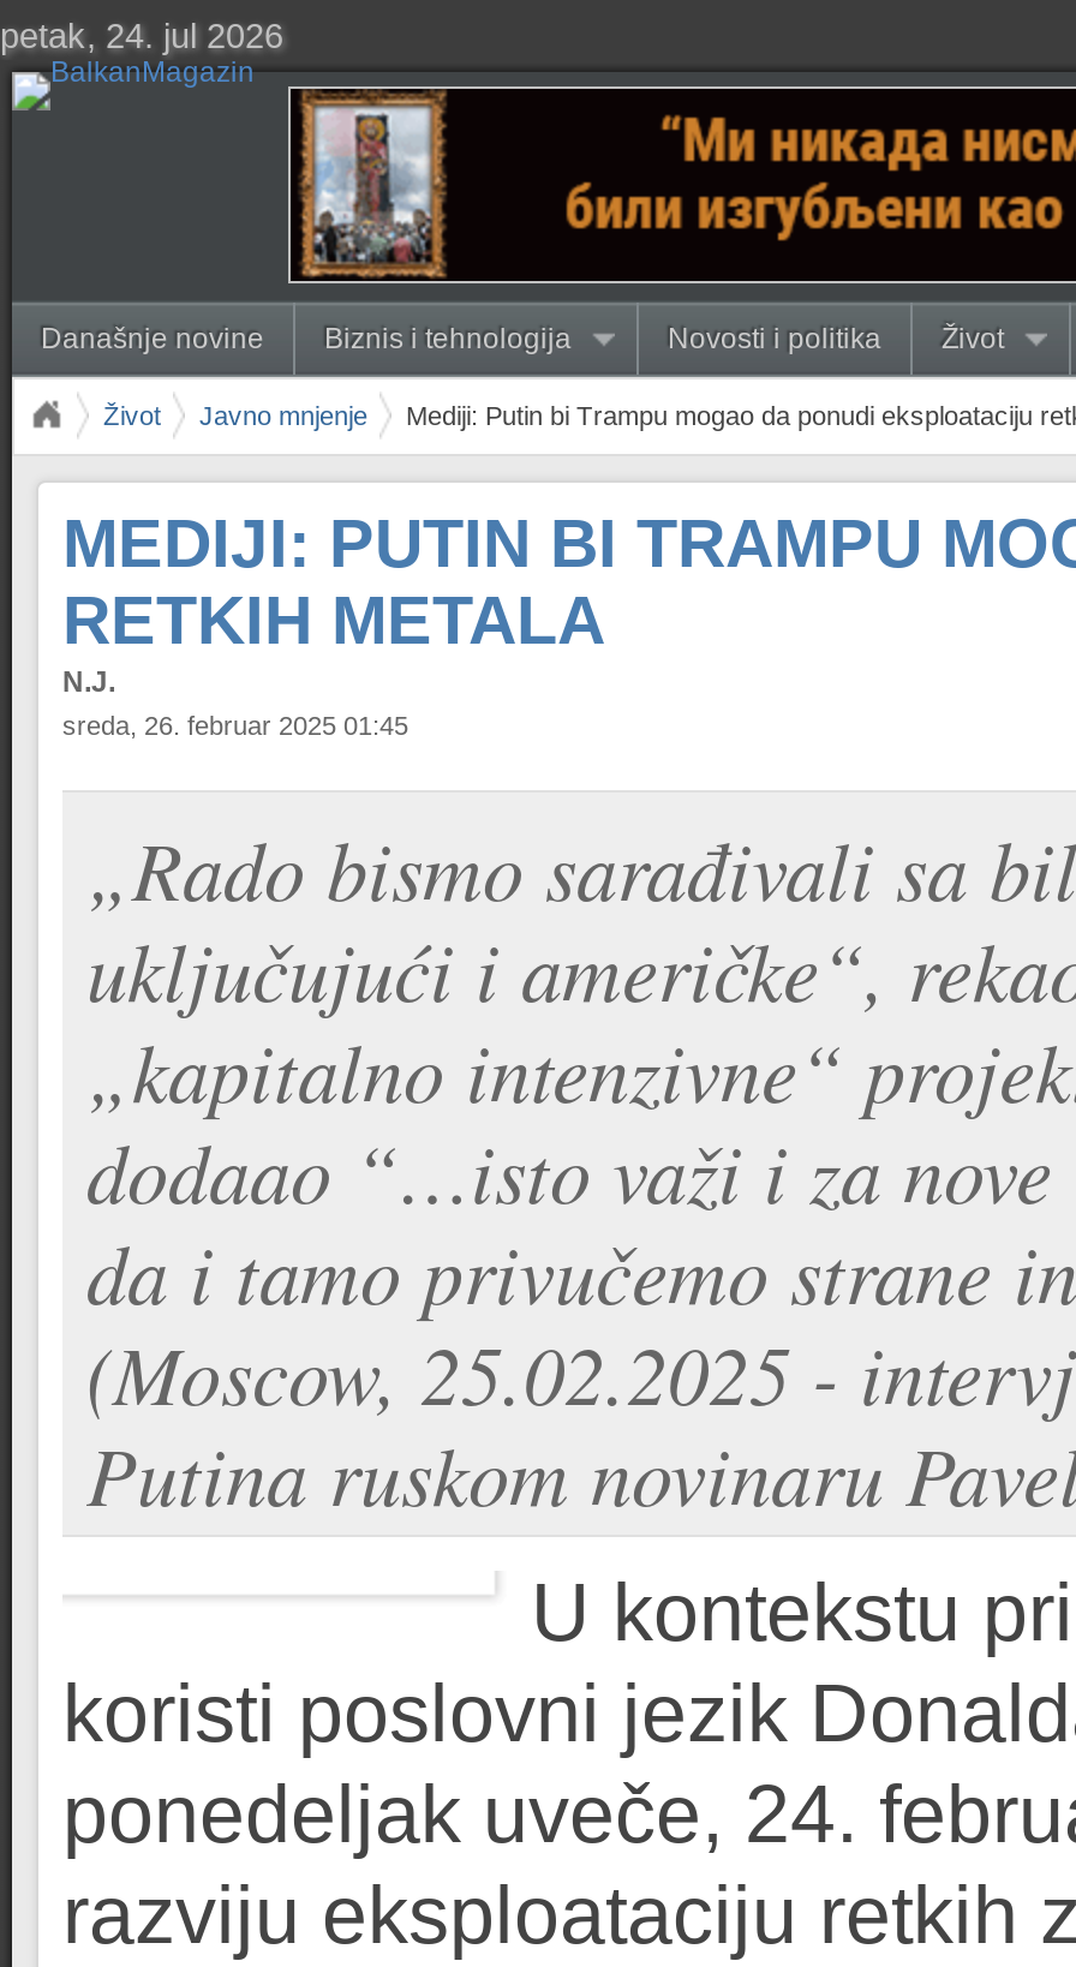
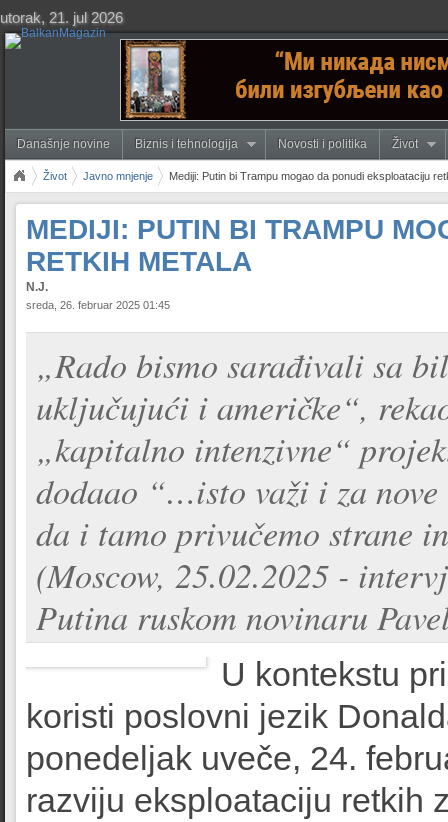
- petak, 24. jul 2026
+ utorak, 21. jul 2026
